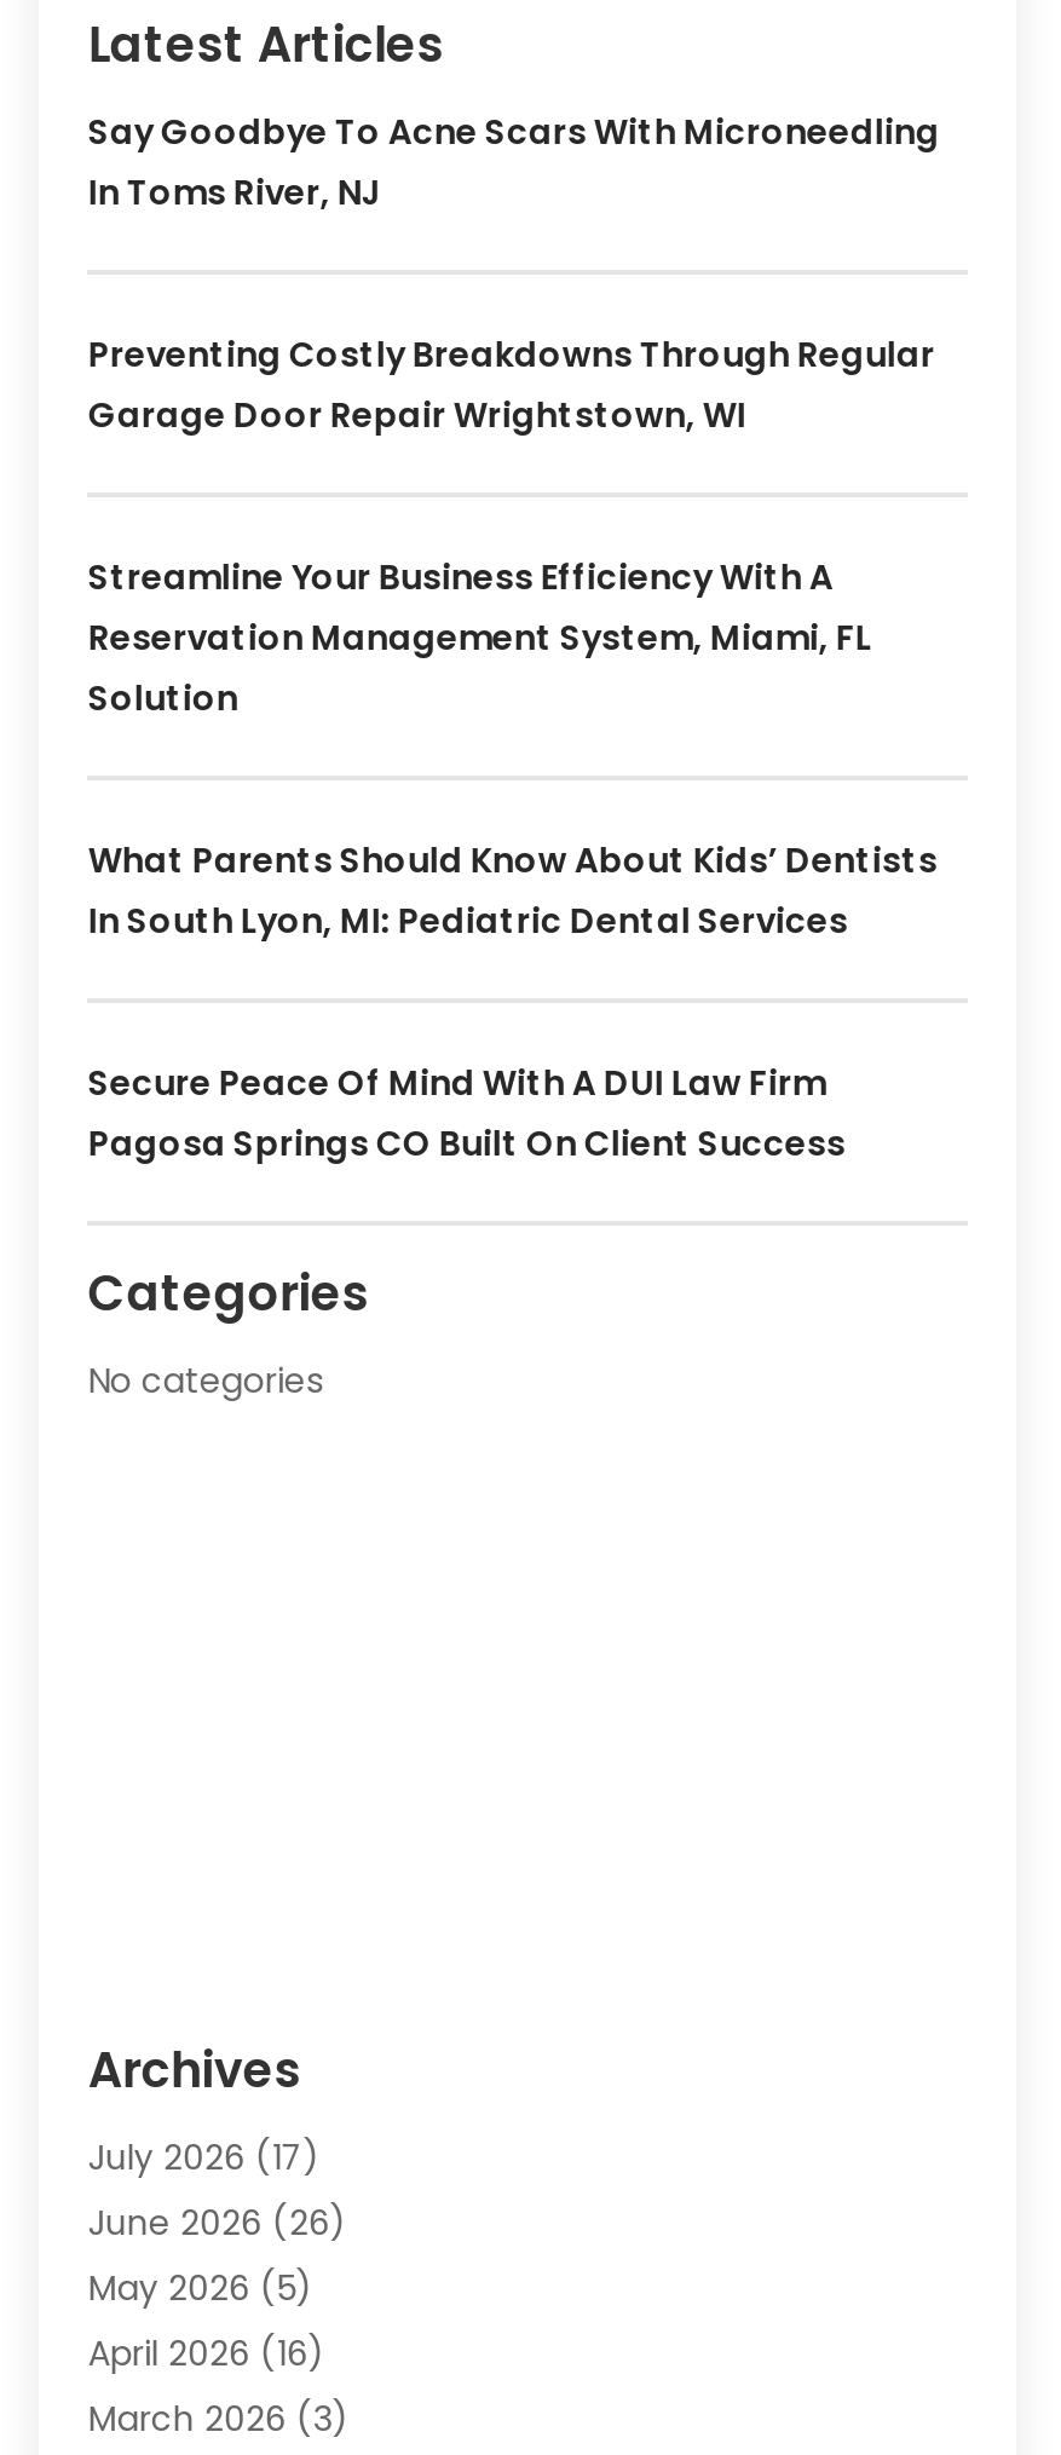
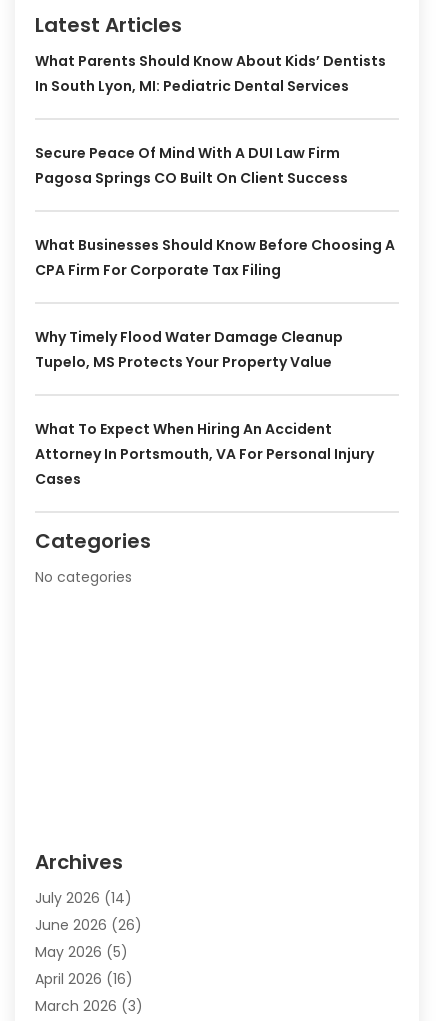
- Say Goodbye To Acne Scars With Microneedling
- In Toms River, NJ
- Preventing Costly Breakdowns Through Regular
- Garage Door Repair Wrightstown, WI
- Streamline Your Business Efficiency With A
- Reservation Management System, Miami, FL
- Solution

moved up: What Parents Should Know About Kids’ Dentists | In South Lyon, MI: Pediatric Dental Services | Secure Peace Of Mind With A DUI Law Firm | Pagosa Springs CO Built On Client Success

+ What Businesses Should Know Before Choosing A
+ CPA Firm For Corporate Tax Filing
+ Why Timely Flood Water Damage Cleanup
+ Tupelo, MS Protects Your Property Value
+ What To Expect When Hiring An Accident
+ Attorney In Portsmouth, VA For Personal Injury
+ Cases

- July 2026 (17)
+ July 2026 (14)
